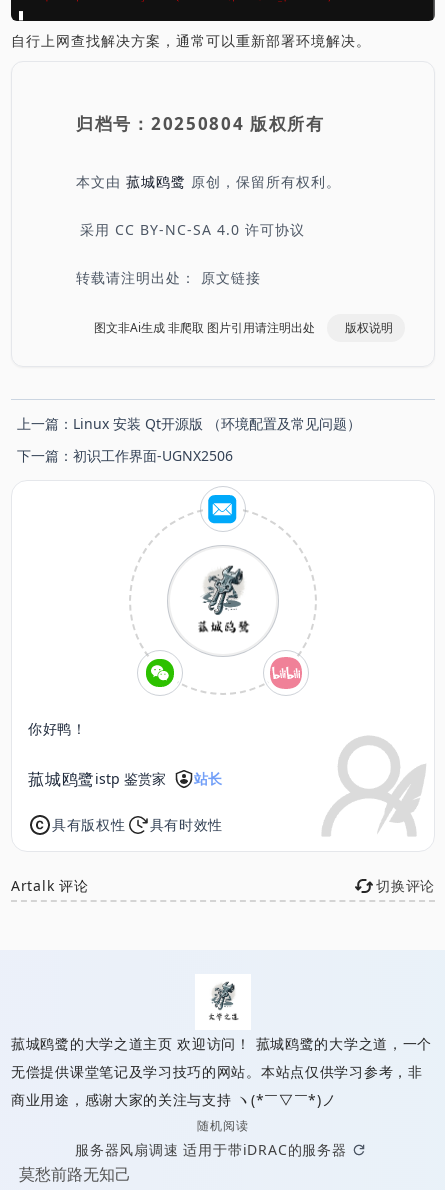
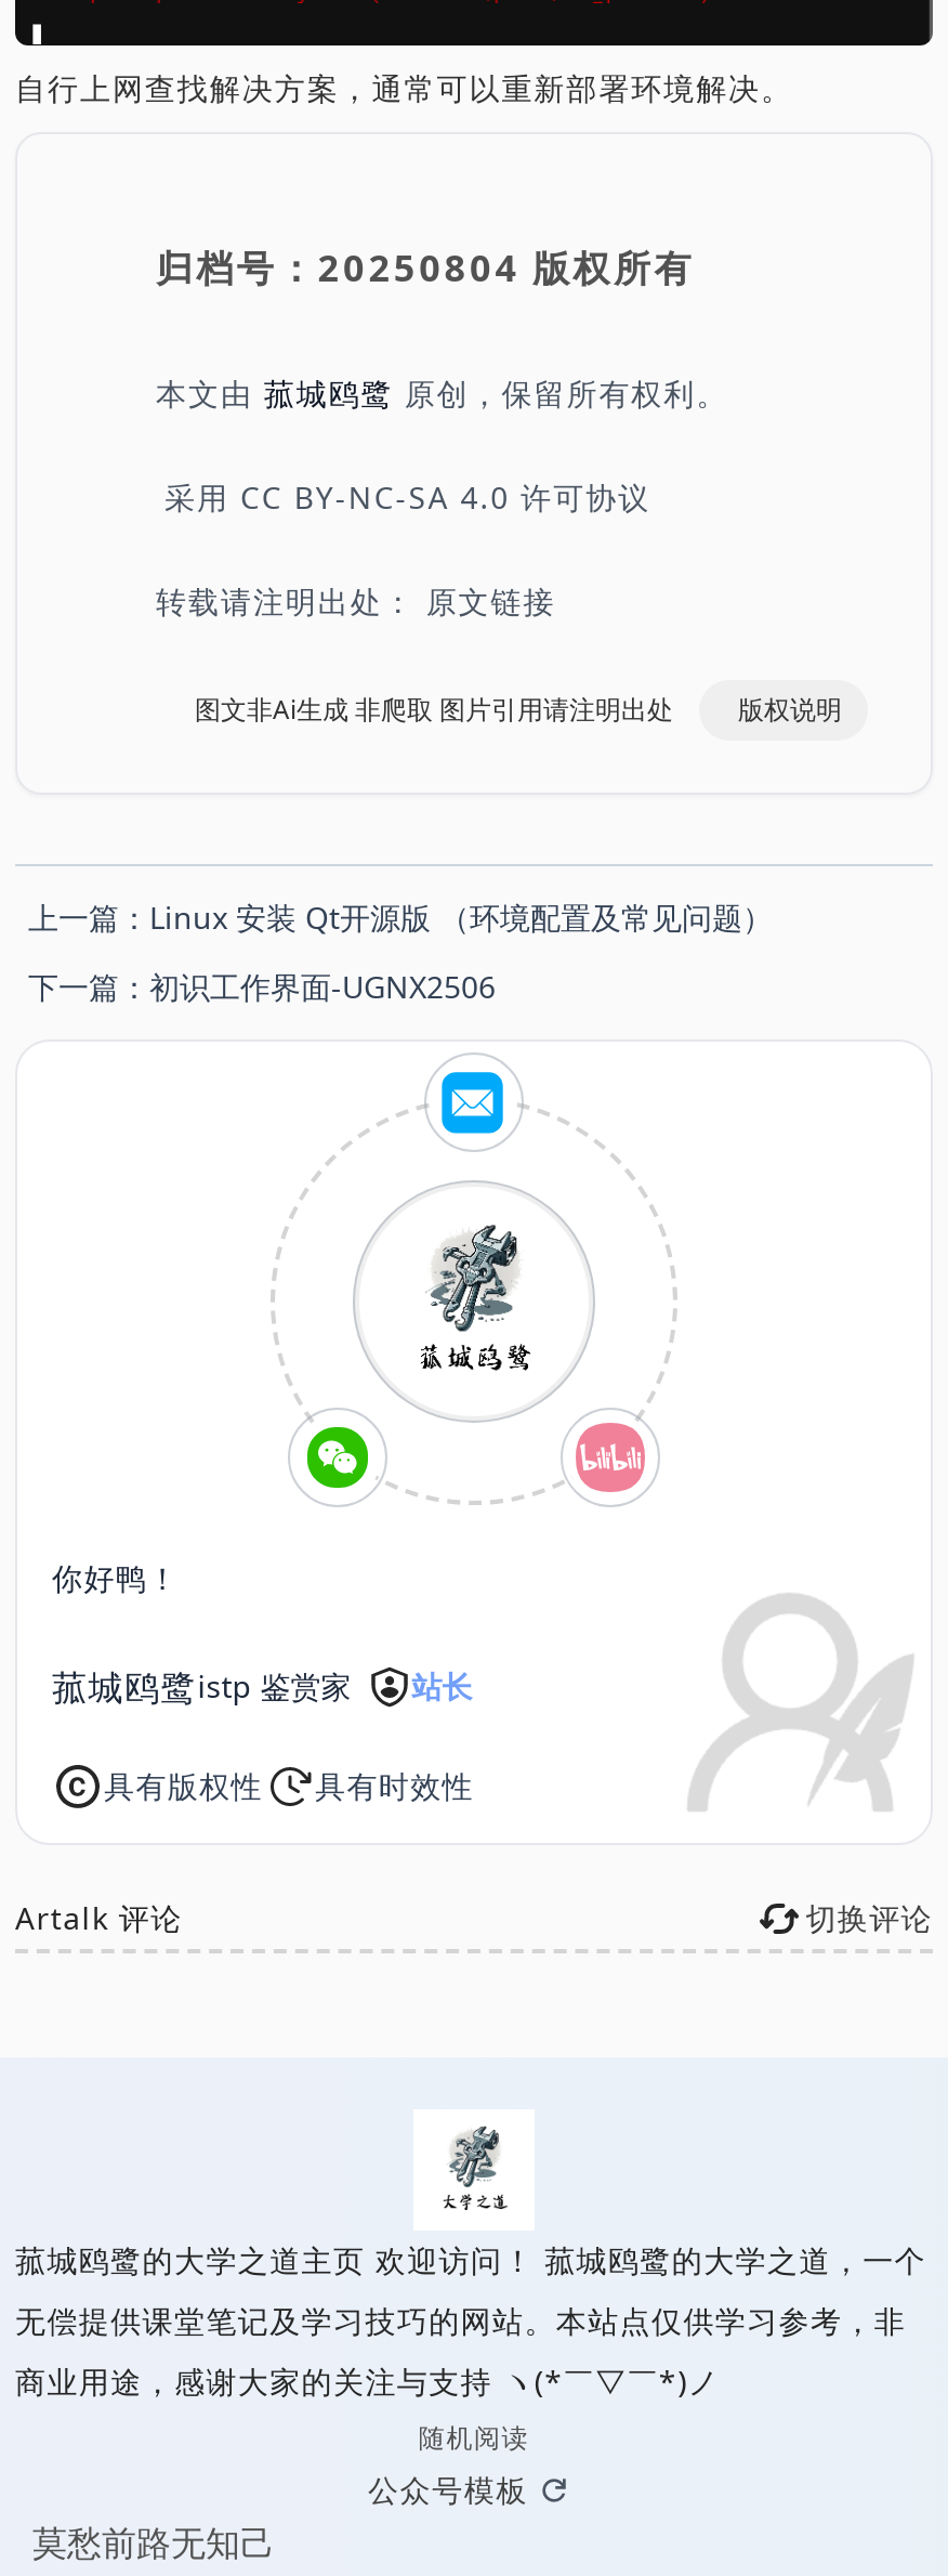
- 服务器风扇调速 适用于带iDRAC的服务器
+ 公众号模板
